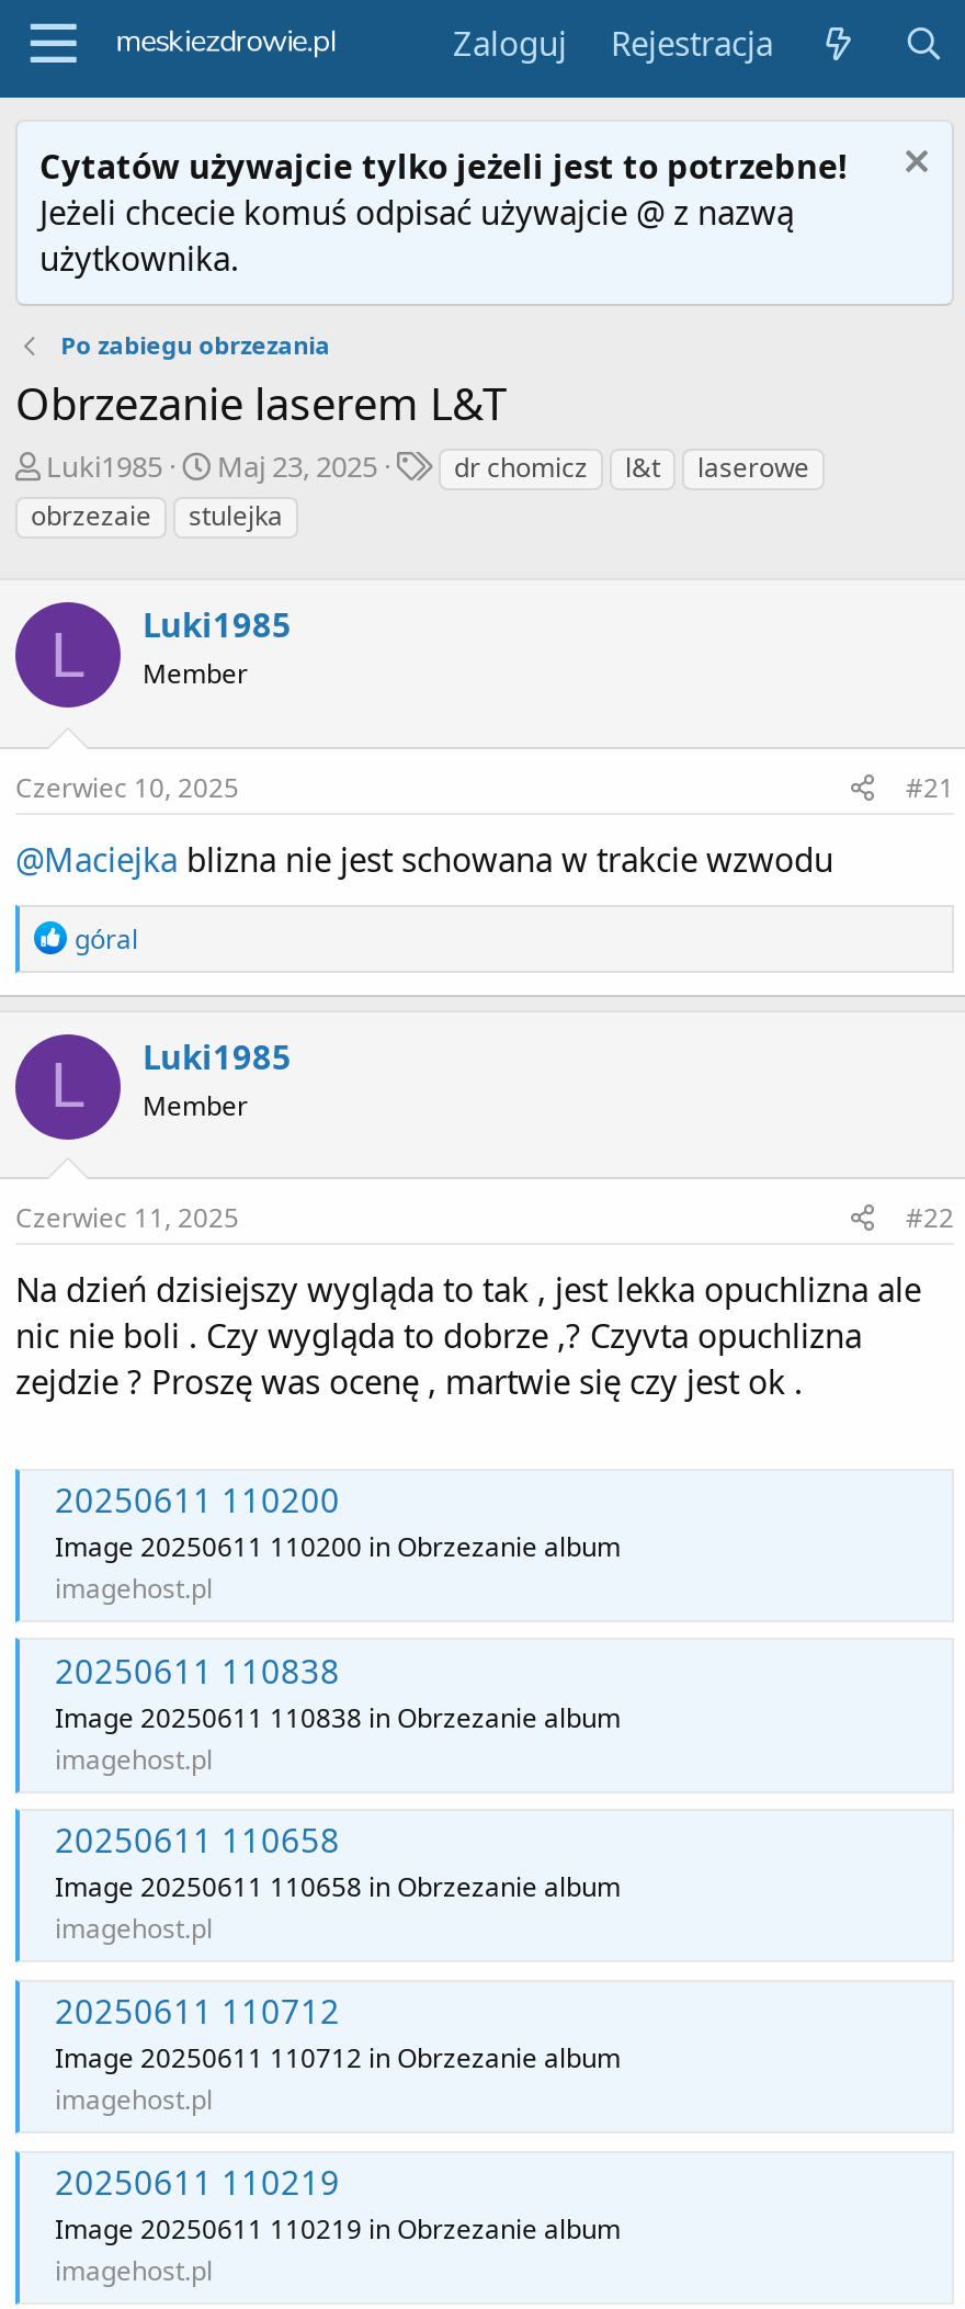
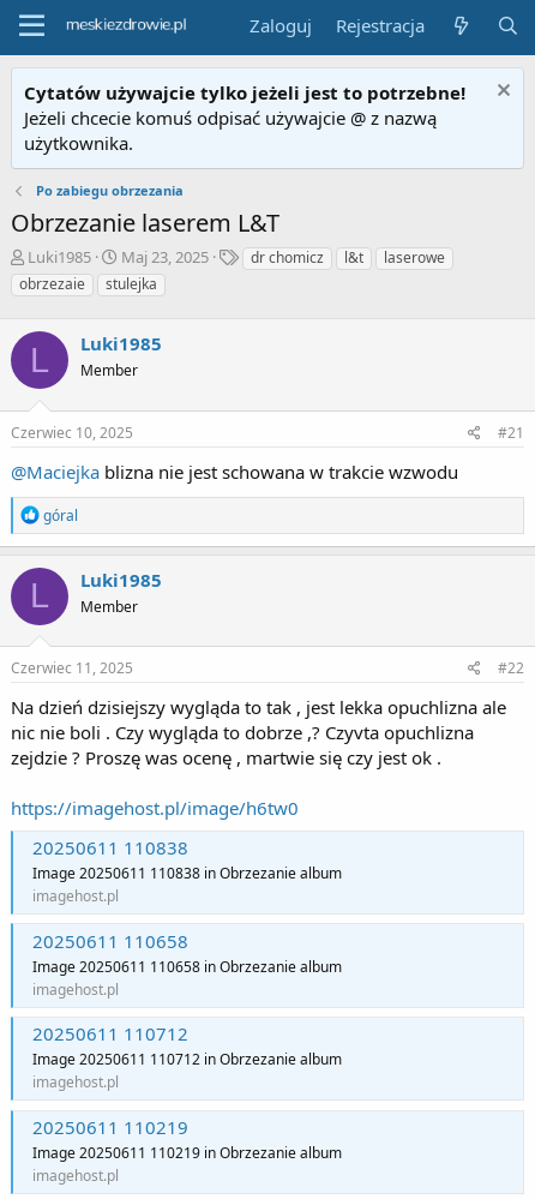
- 20250611 110200
- Image 20250611 110200 in Obrzezanie album
- imagehost.pl
+ https://imagehost.pl/image/h6tw0
